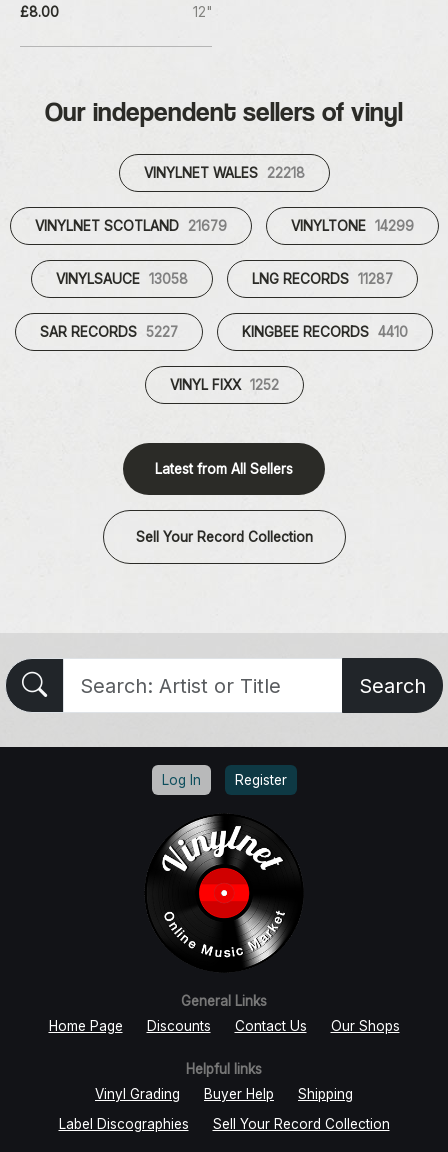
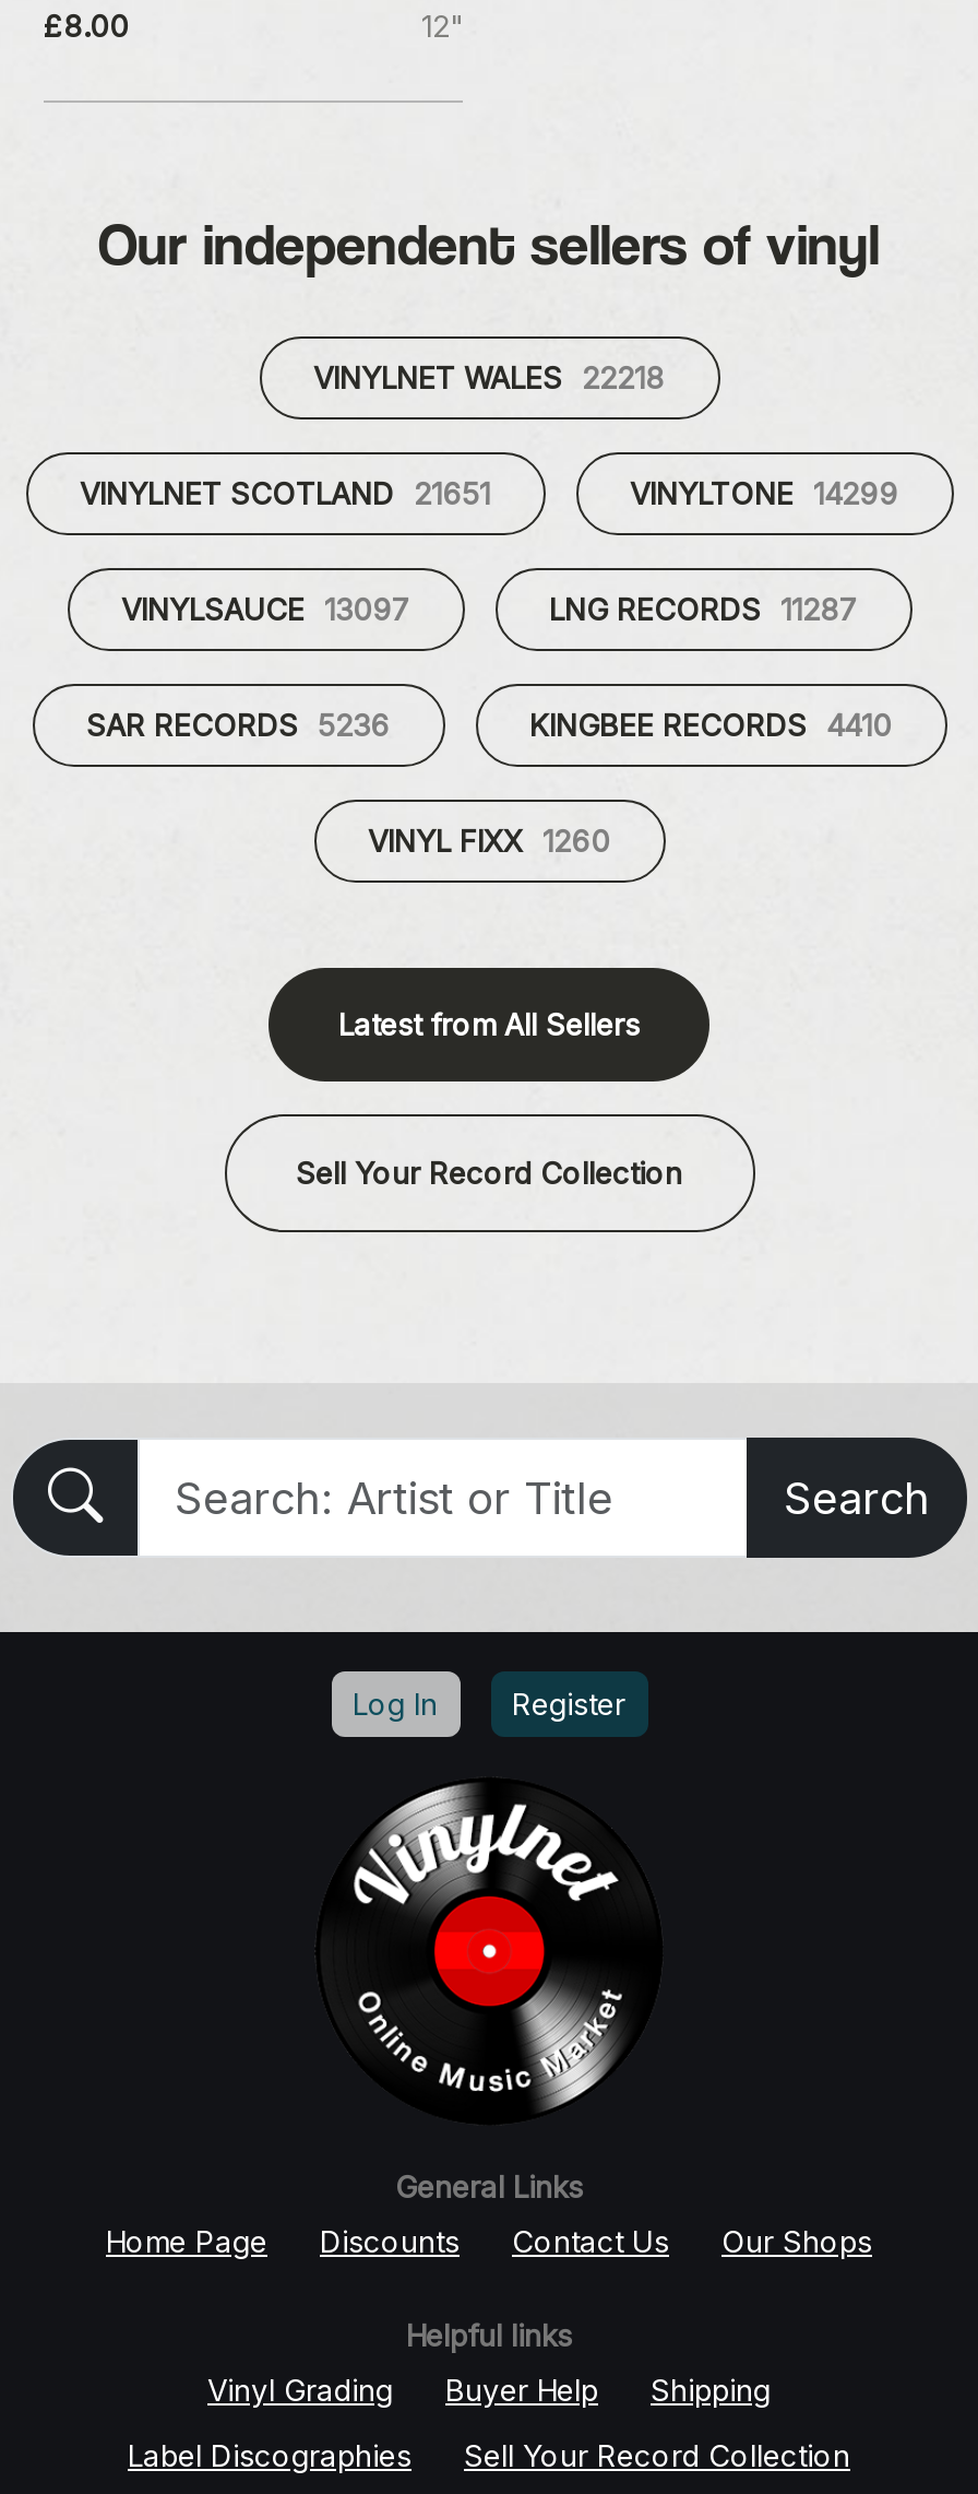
- VINYLNET SCOTLAND 21679
+ VINYLNET SCOTLAND 21651

- VINYLSAUCE 13058
+ VINYLSAUCE 13097

- SAR RECORDS 5227
+ SAR RECORDS 5236

- VINYL FIXX 1252
+ VINYL FIXX 1260
